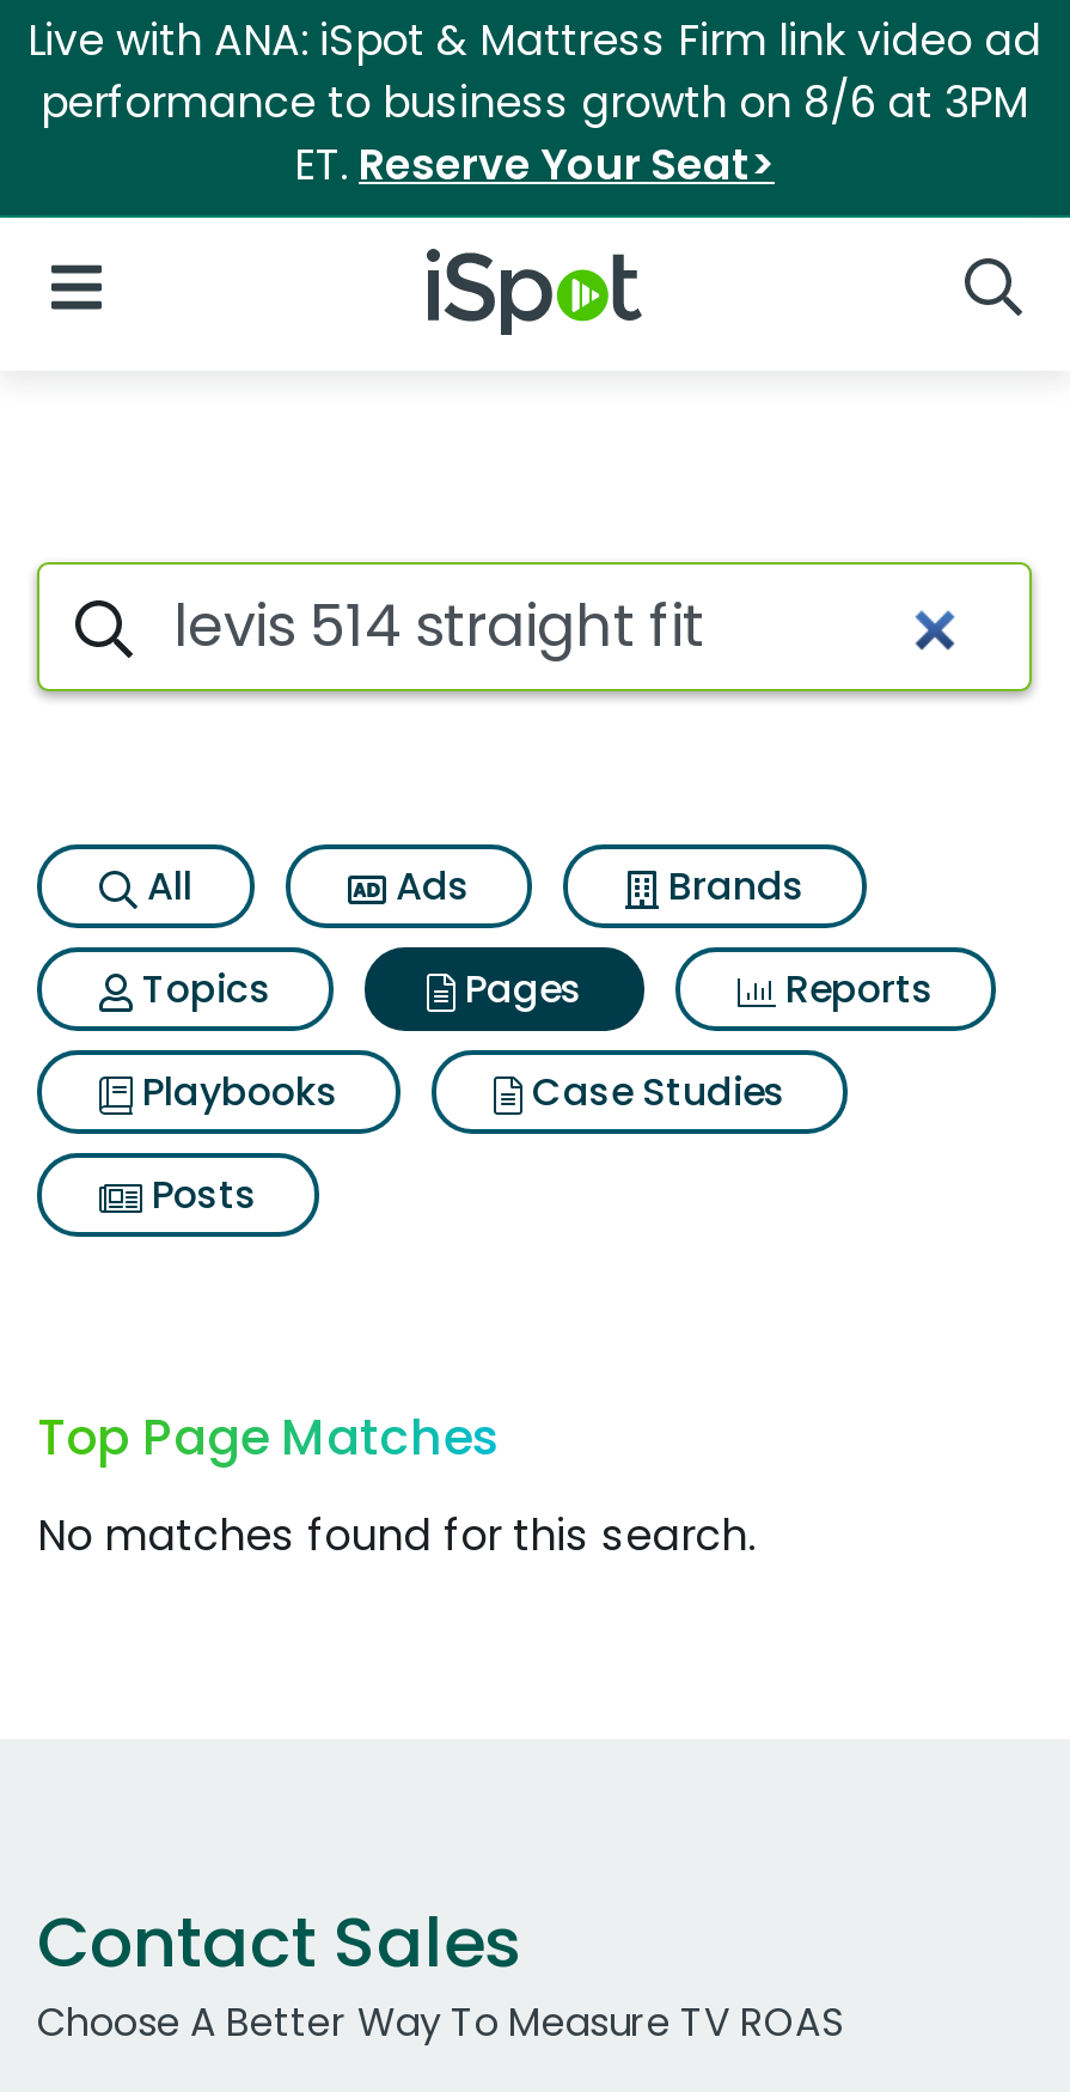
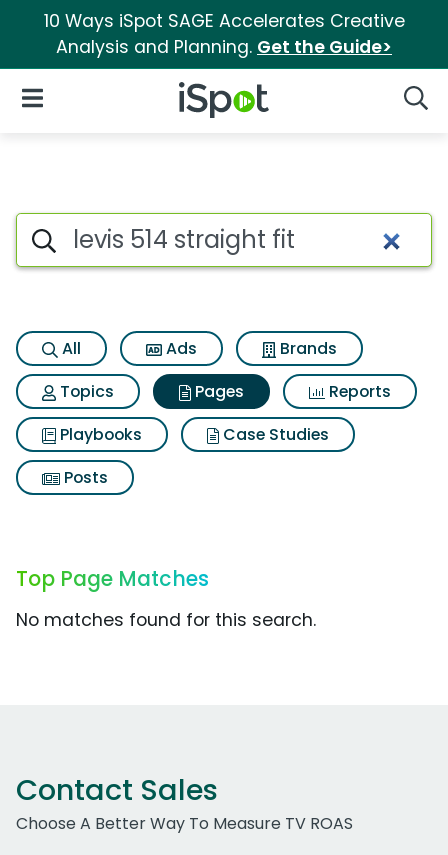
- Live with ANA: iSpot & Mattress Firm link video ad
- performance to business growth on 8/6 at 3PM
- ET. Reserve Your Seat>
+ 10 Ways iSpot SAGE Accelerates Creative
+ Analysis and Planning. Get the Guide>
